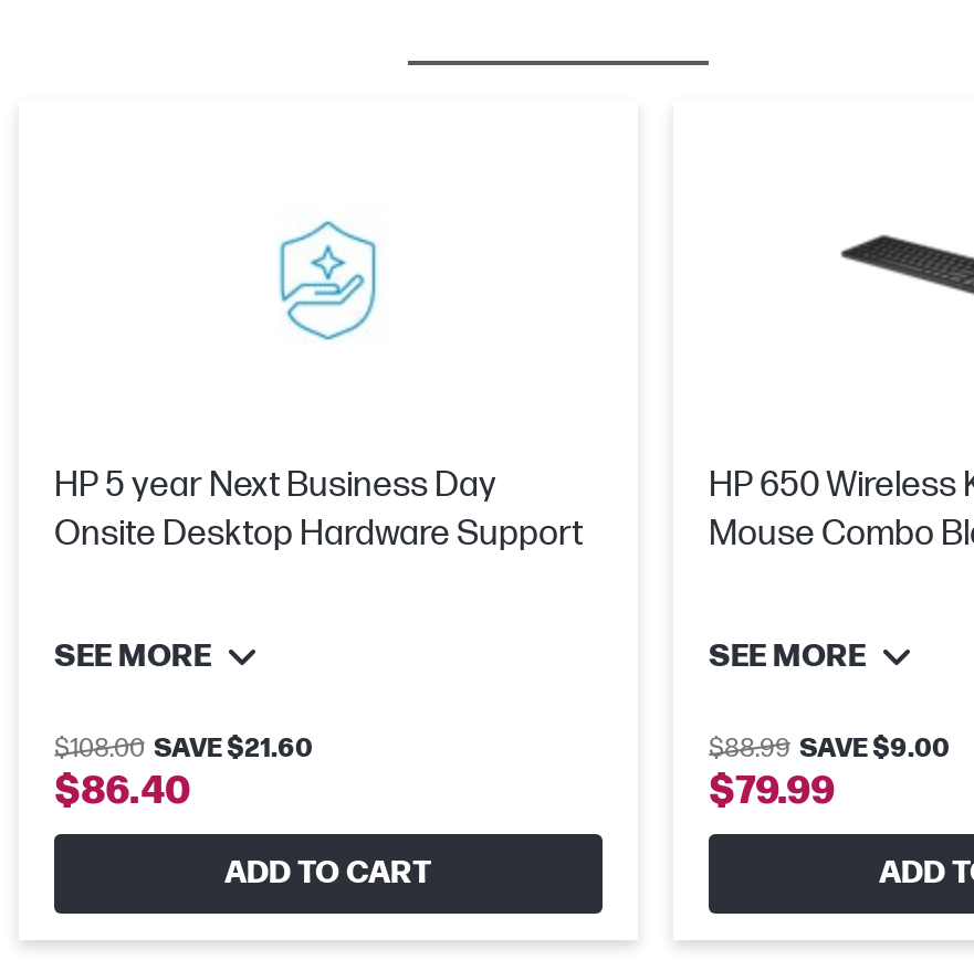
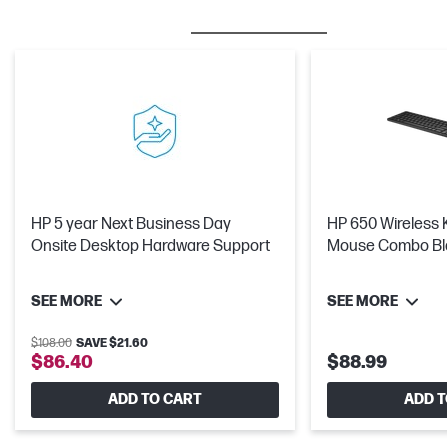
- $88.99 SAVE $9.00
- $79.99
+ $88.99
